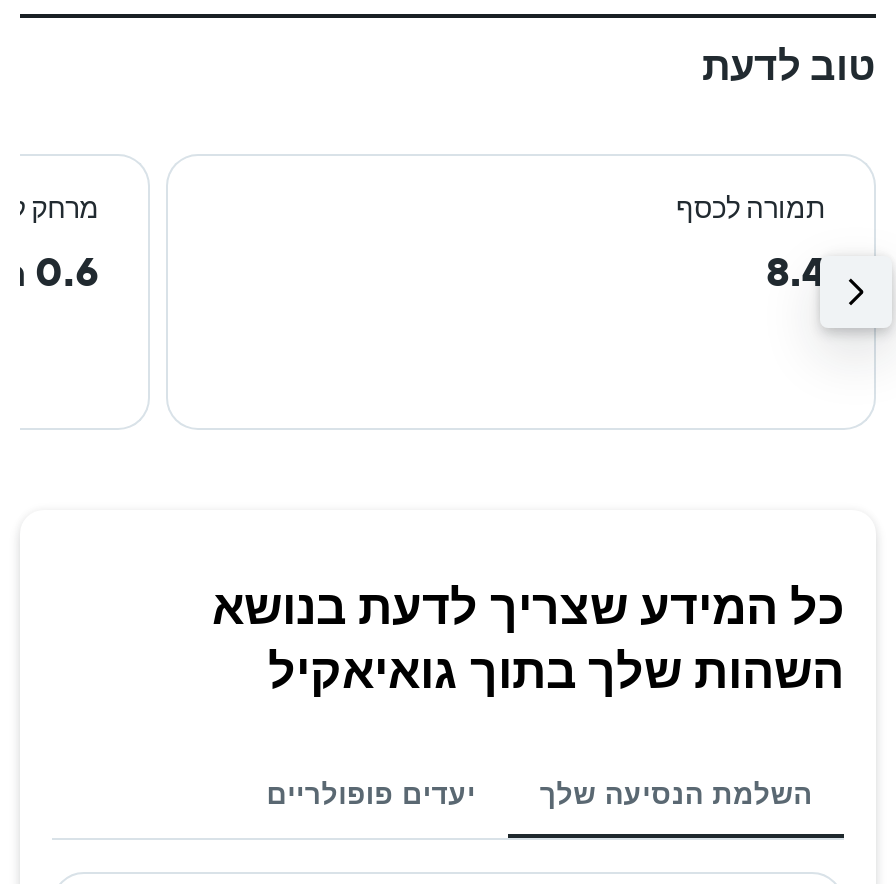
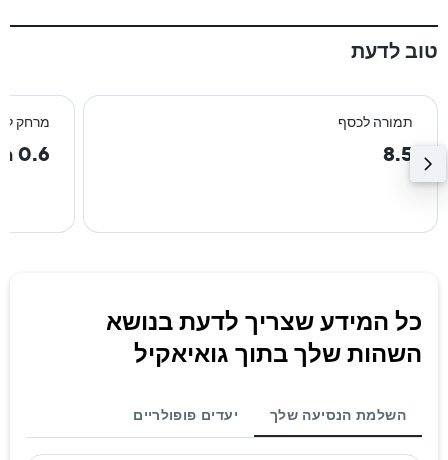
- 8.4
+ 8.5
